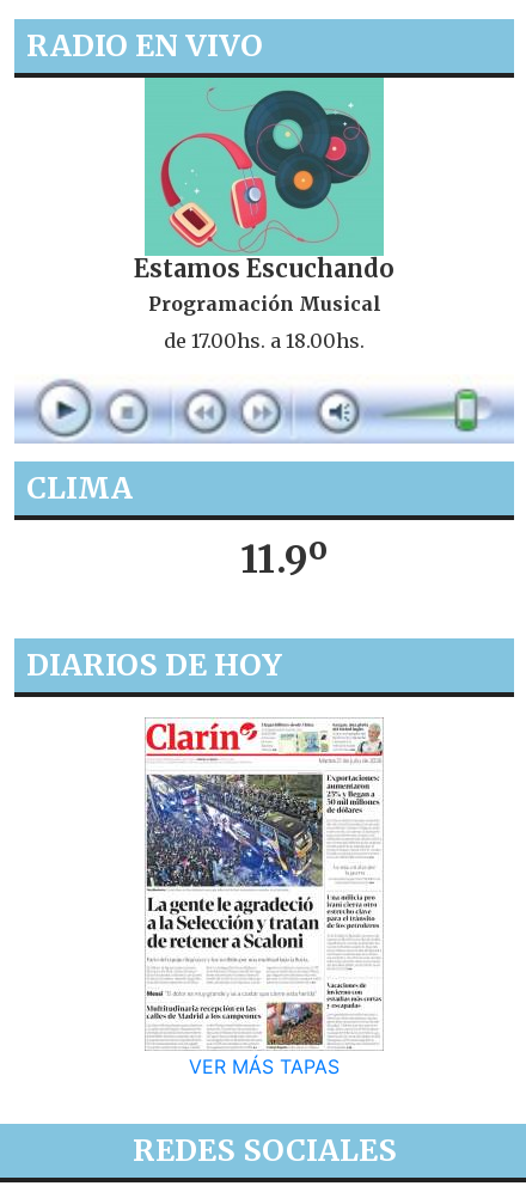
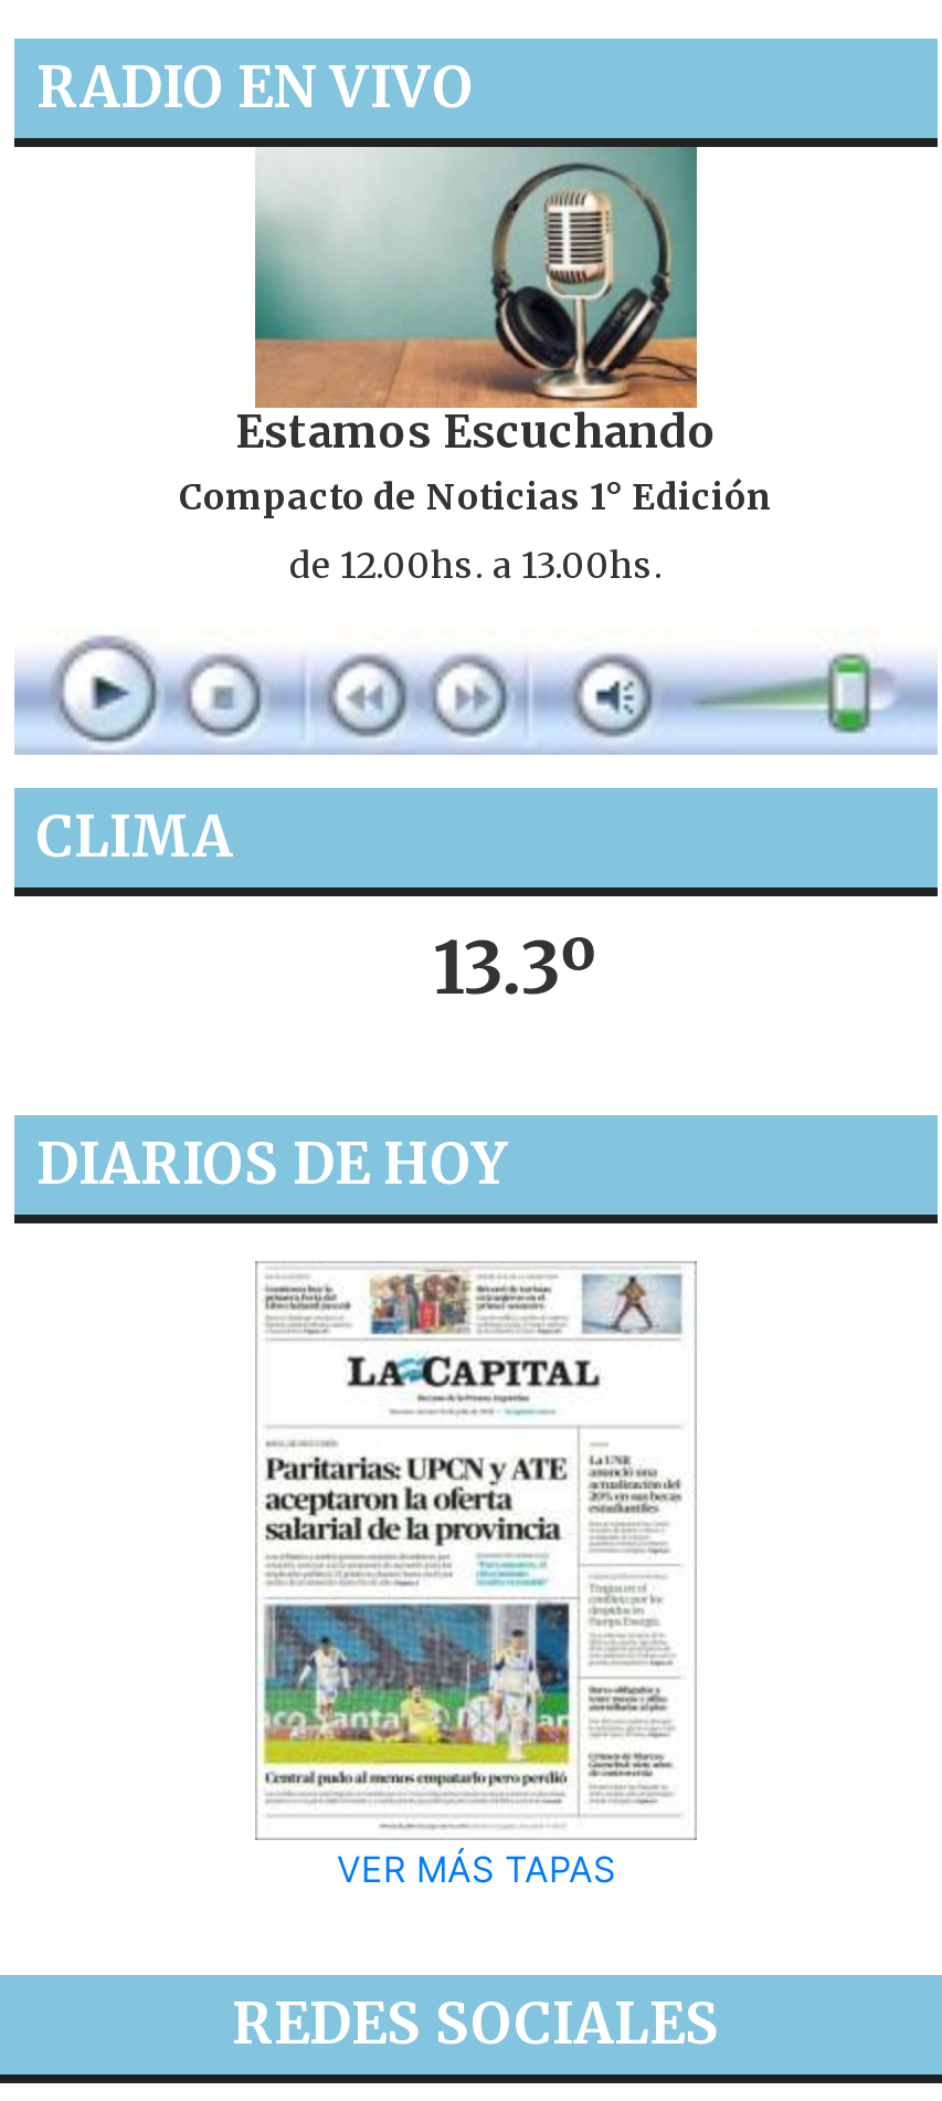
- [image]
- Programación Musical
+ [image]
+ Compacto de Noticias 1° Edición

- de 17.00hs. a 18.00hs.
+ de 12.00hs. a 13.00hs.

- 11.9º
+ 13.3º

- [image]
+ [image]
